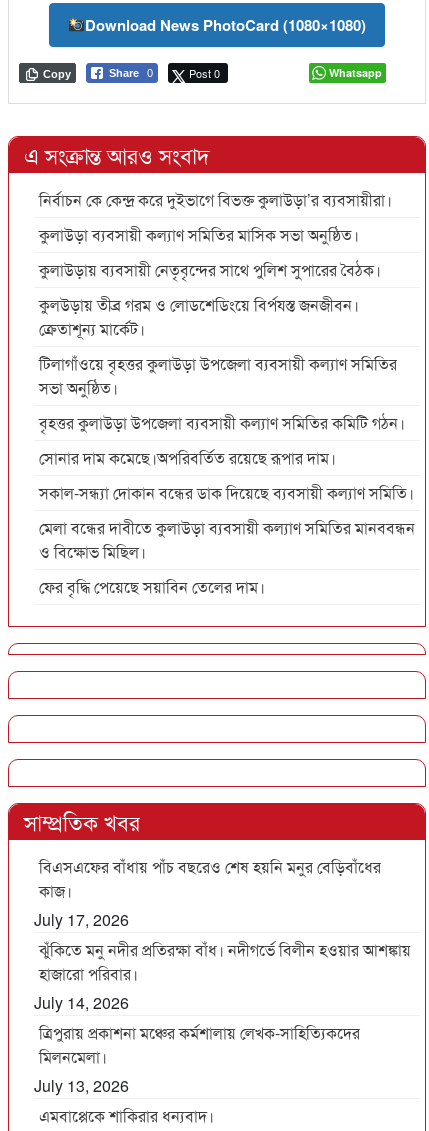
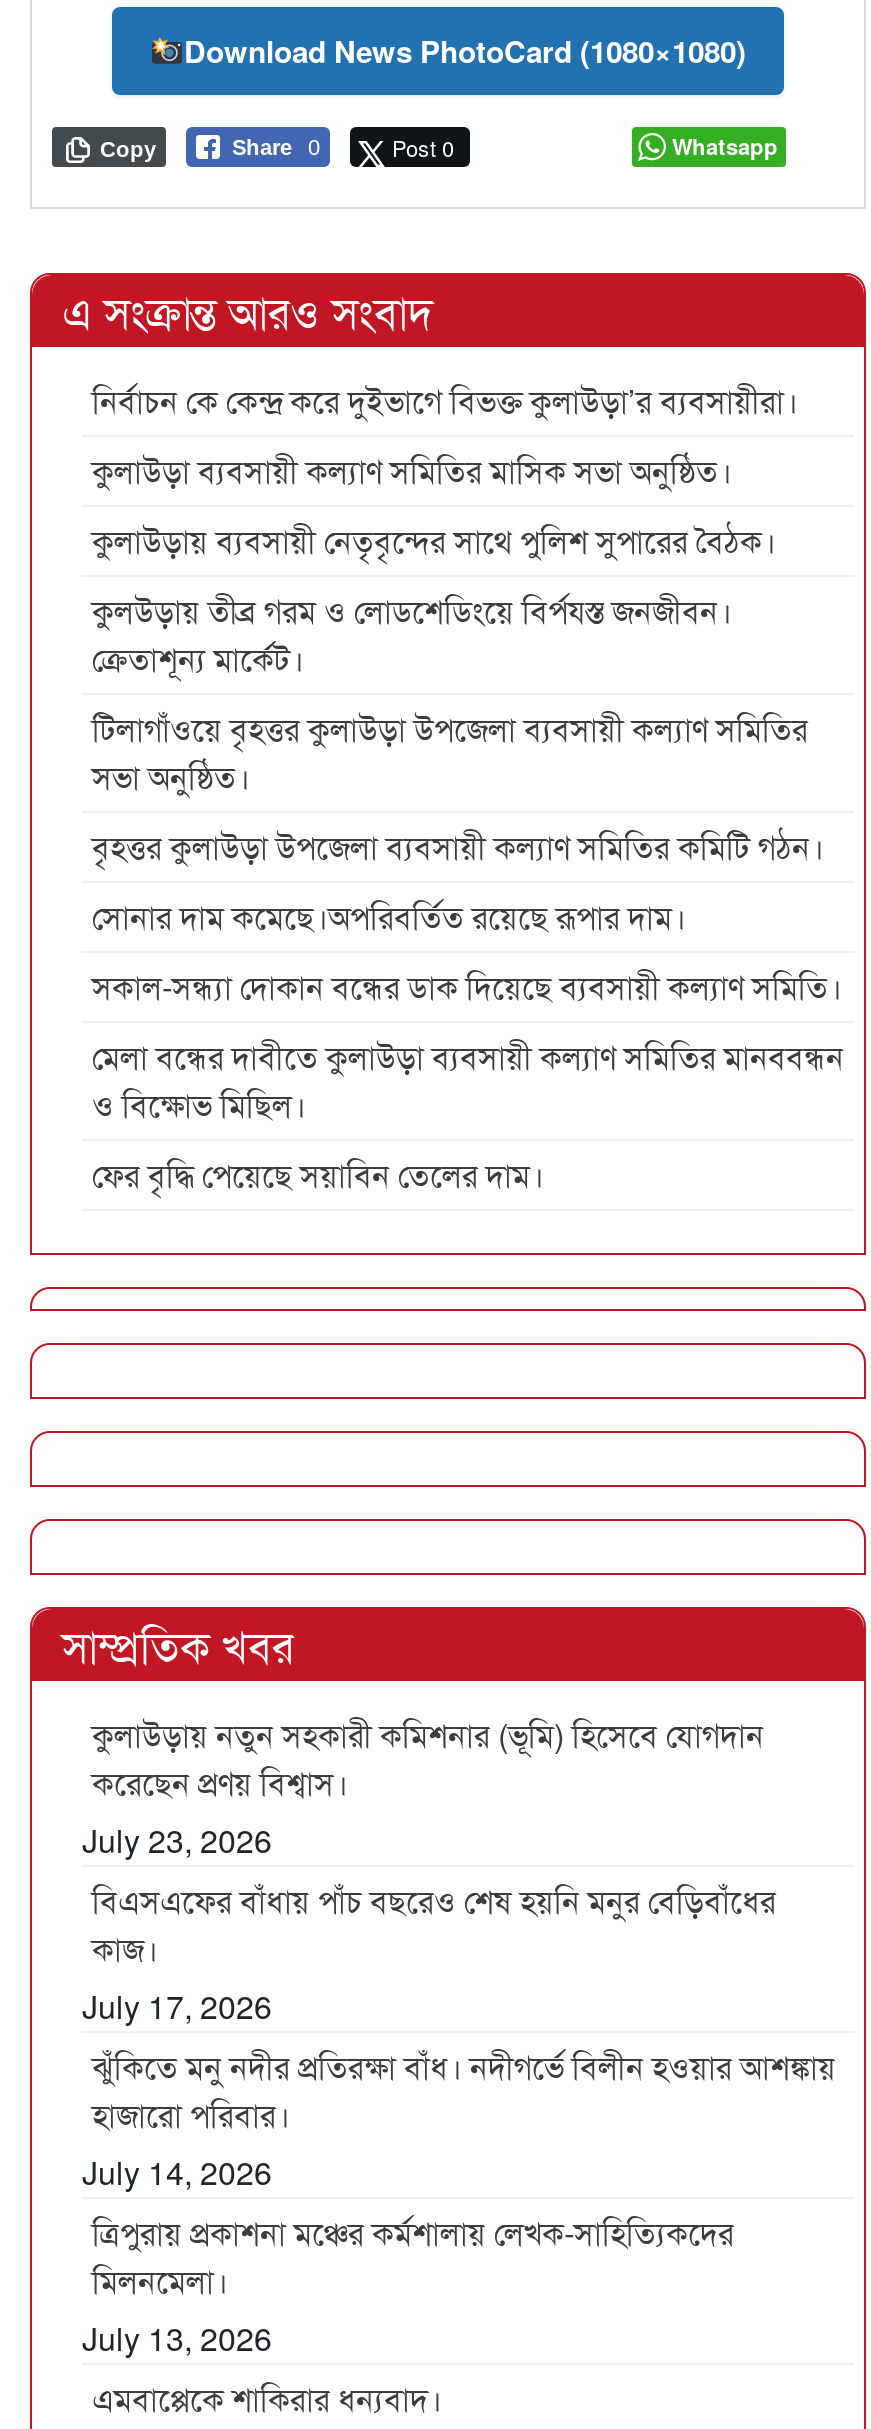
+ কুলাউড়ায় নতুন সহকারী কমিশনার (ভূমি) হিসেবে যোগদান
+ করেছেন প্রণয় বিশ্বাস।
+ July 23, 2026
